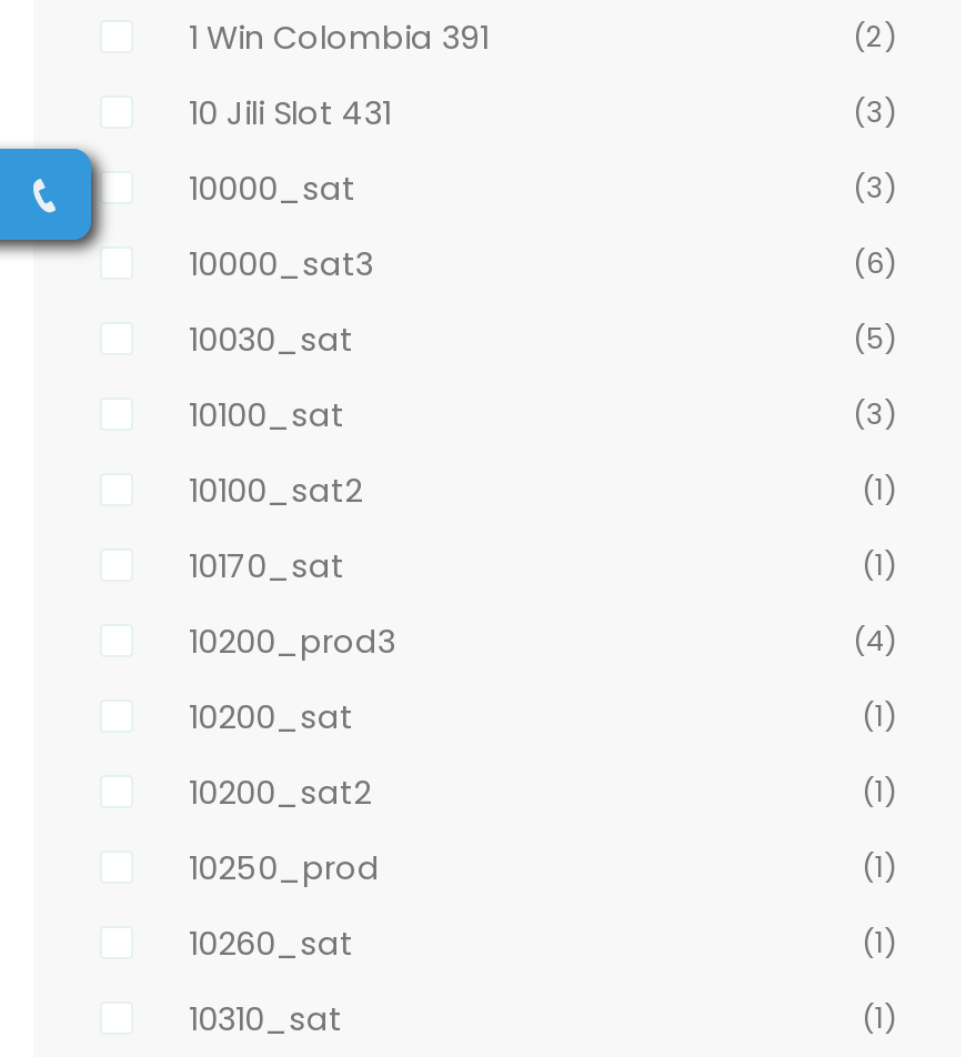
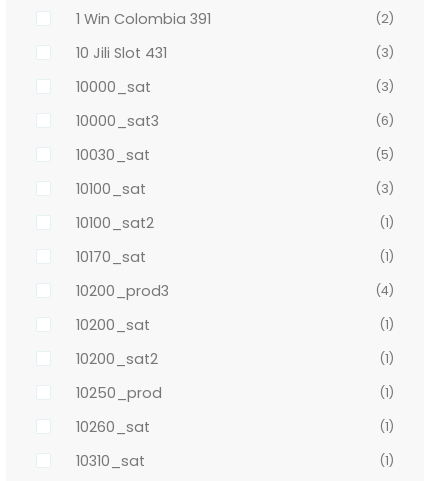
- [image]
